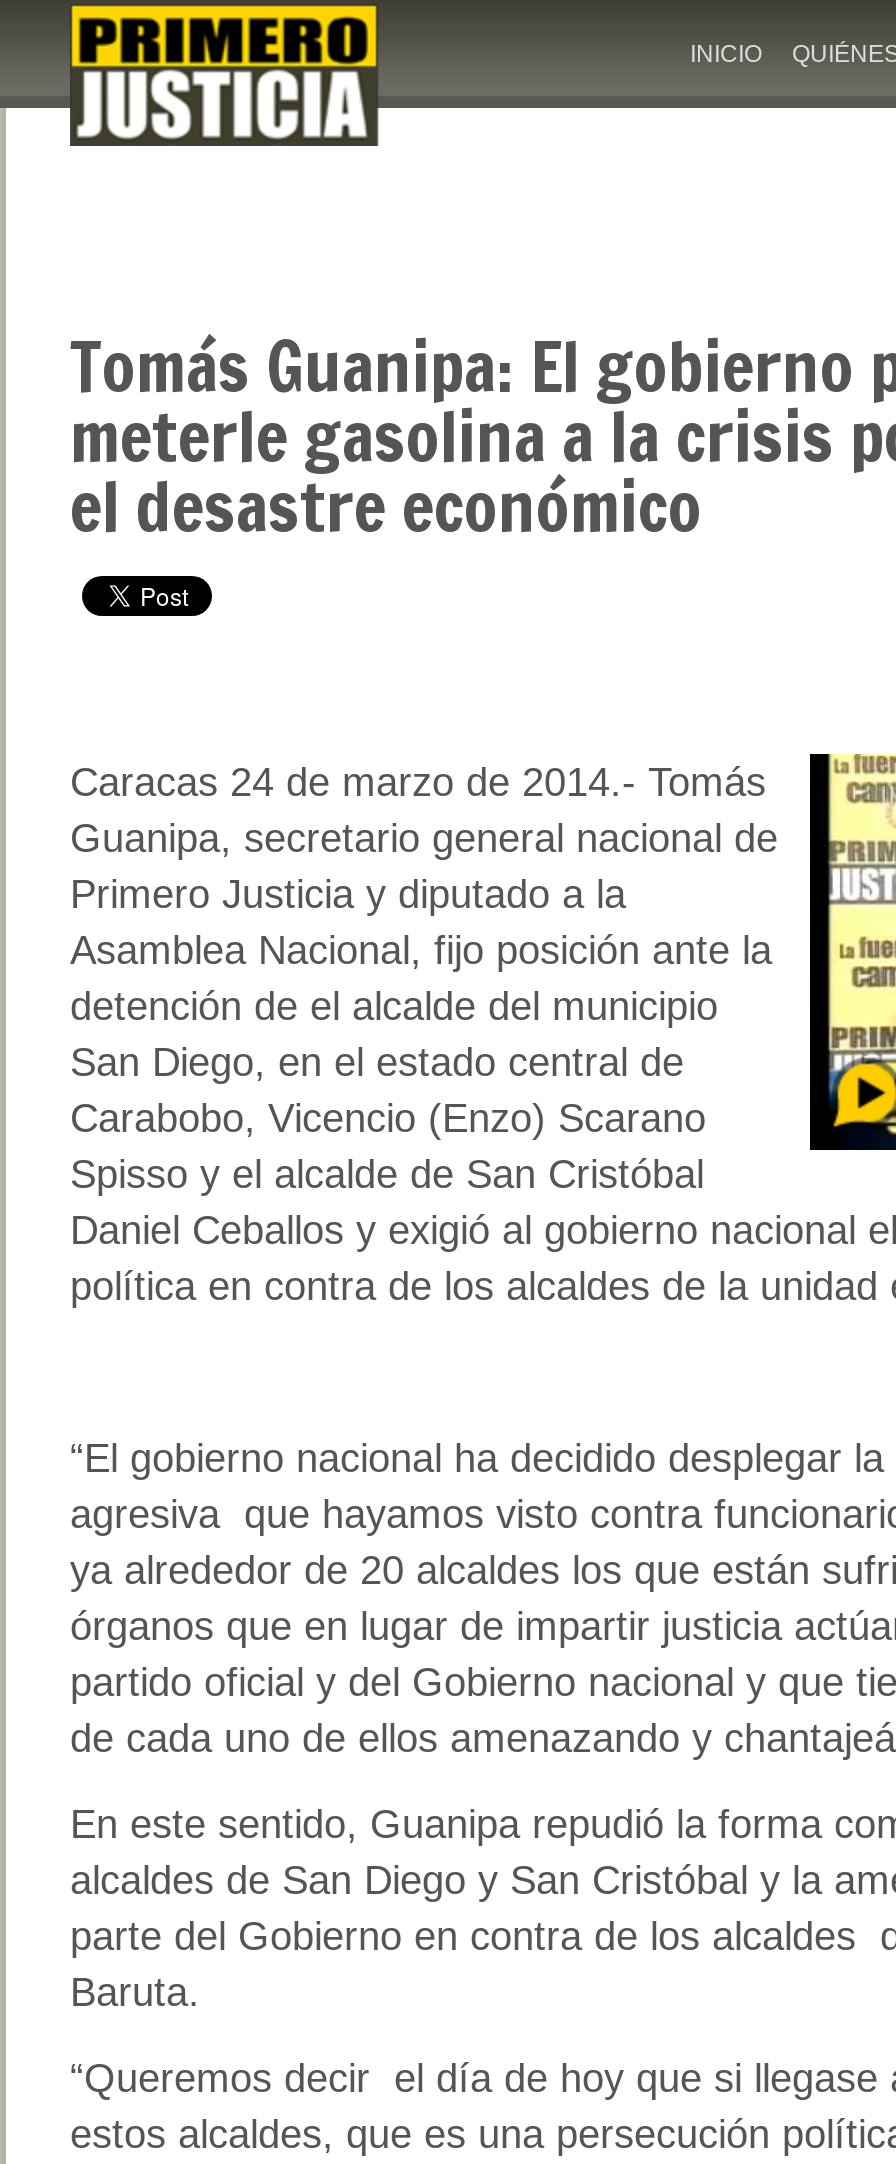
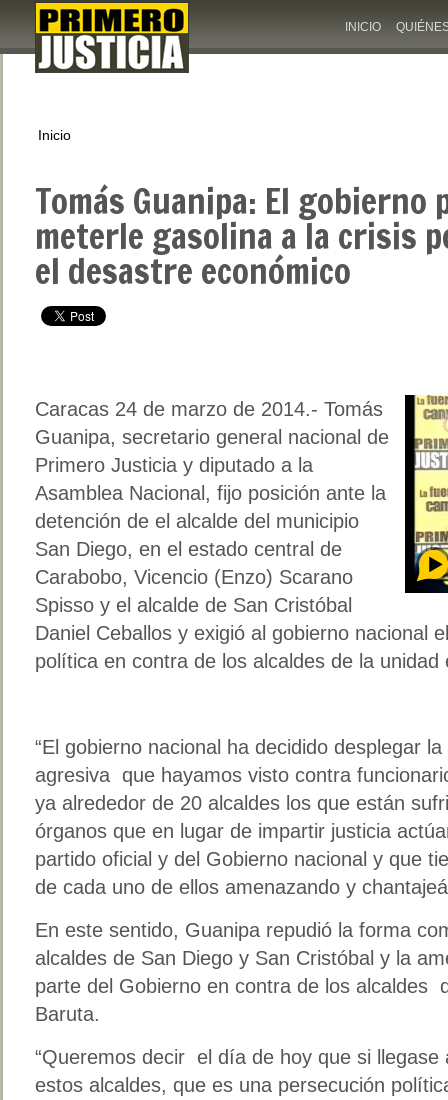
+ Inicio
